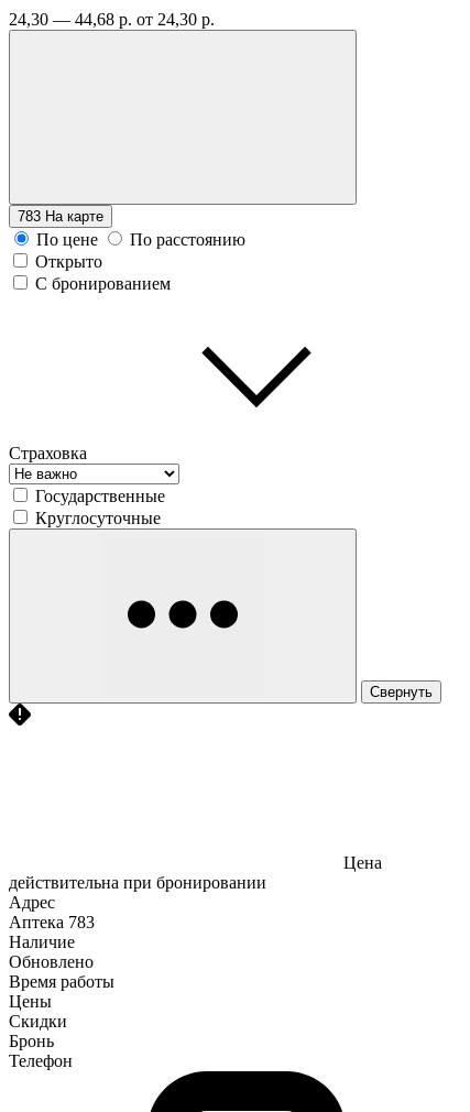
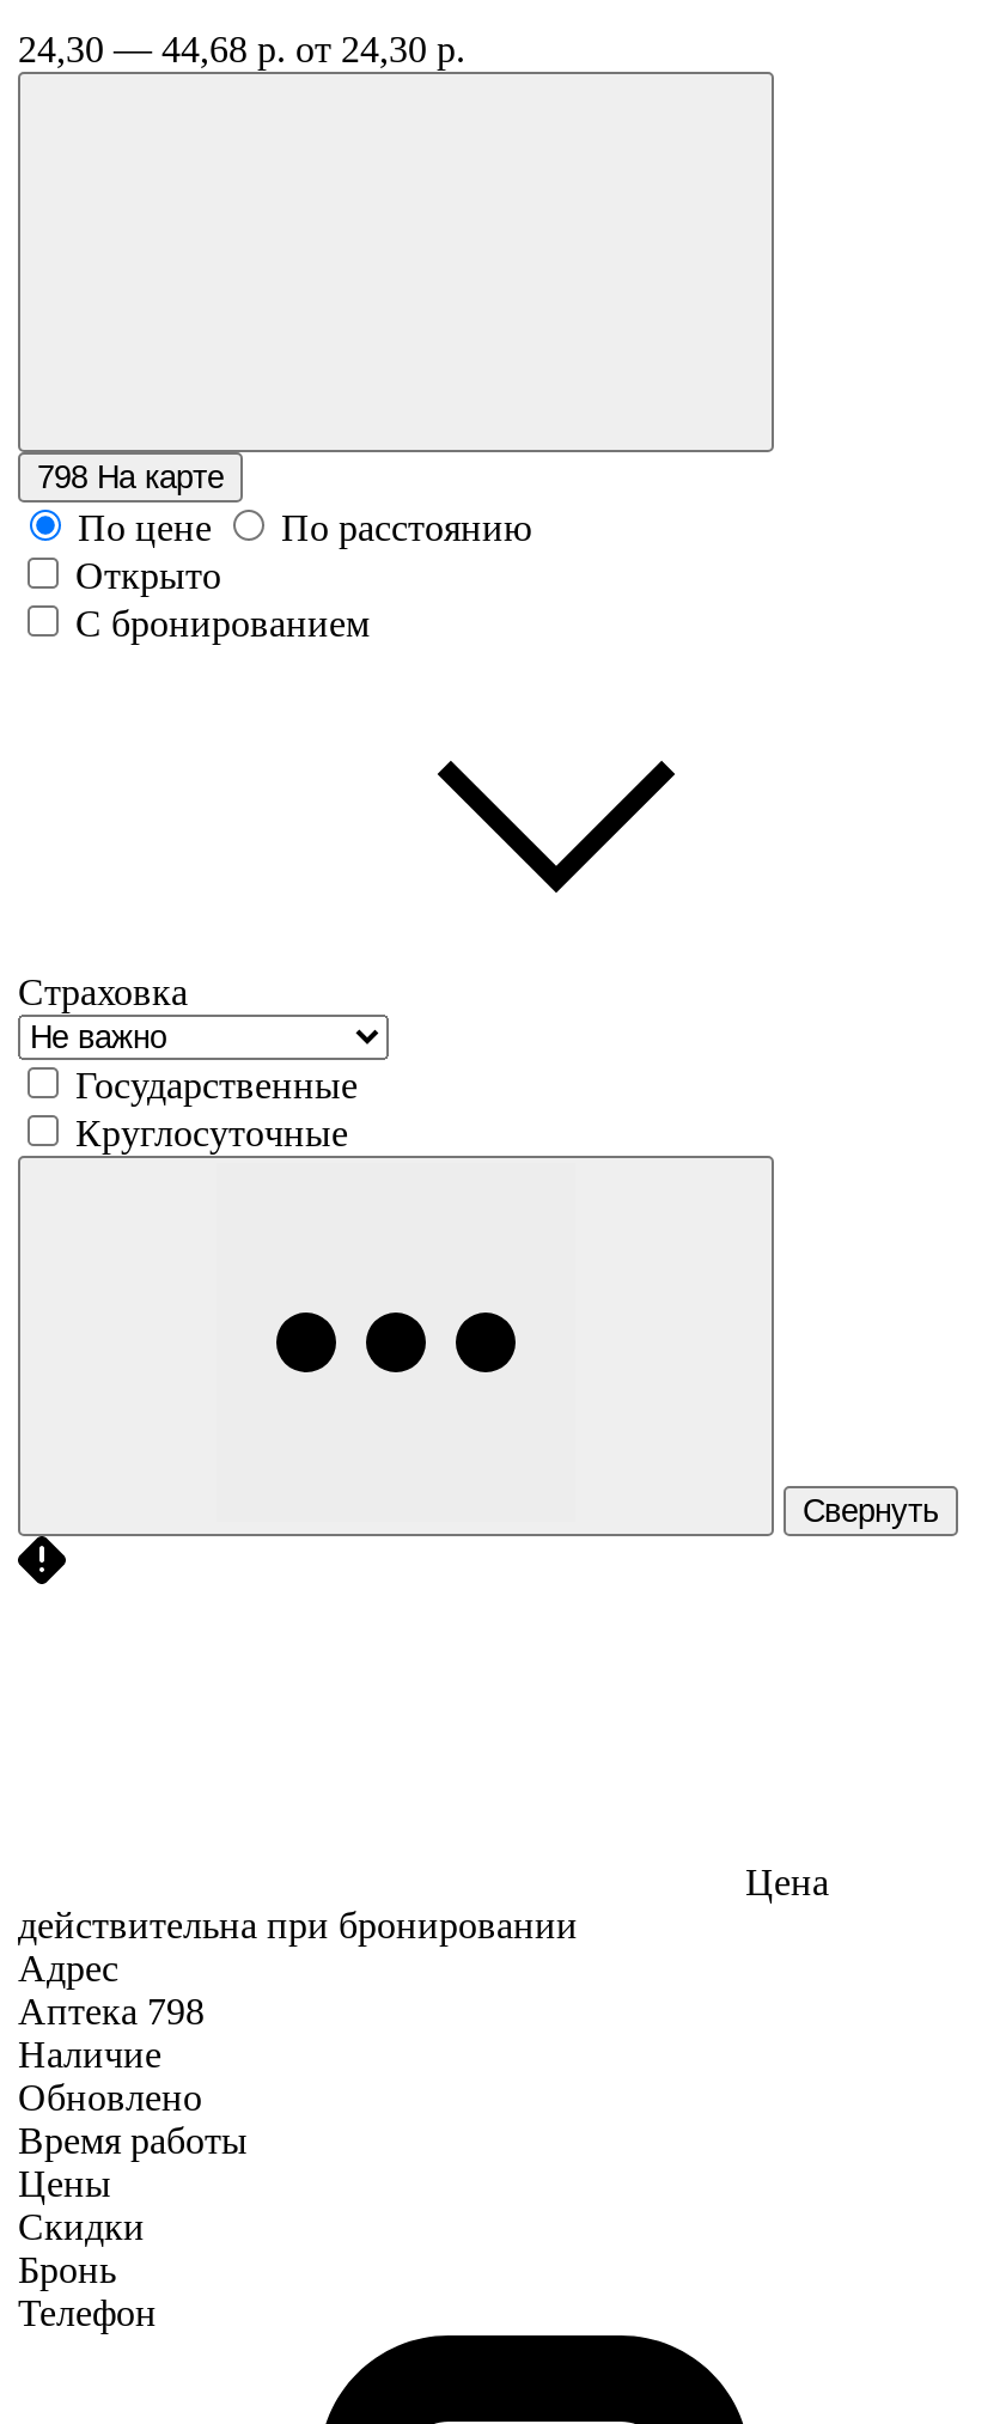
- 783 На карте
+ 798 На карте

- Аптека 783
+ Аптека 798
